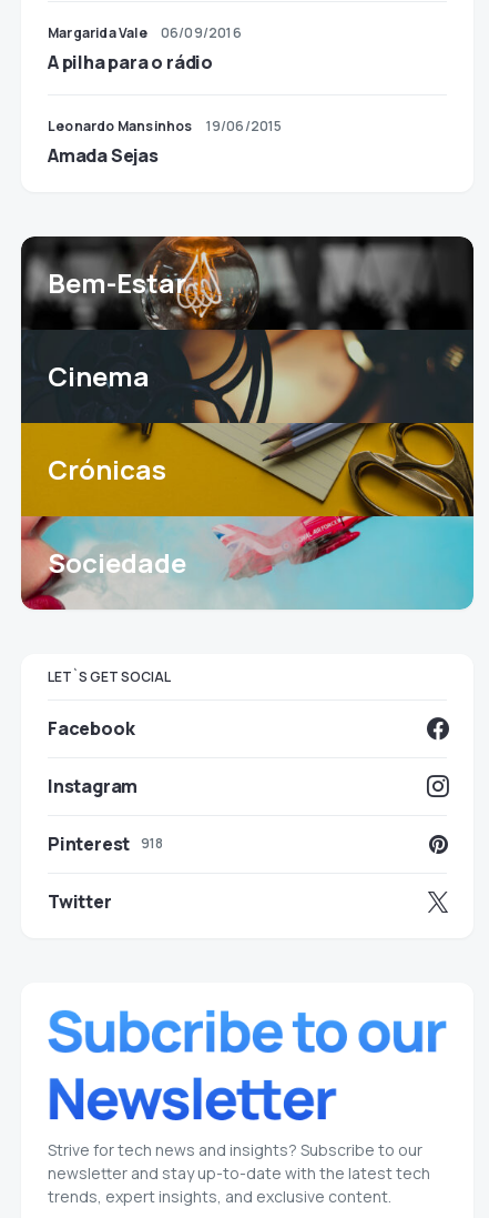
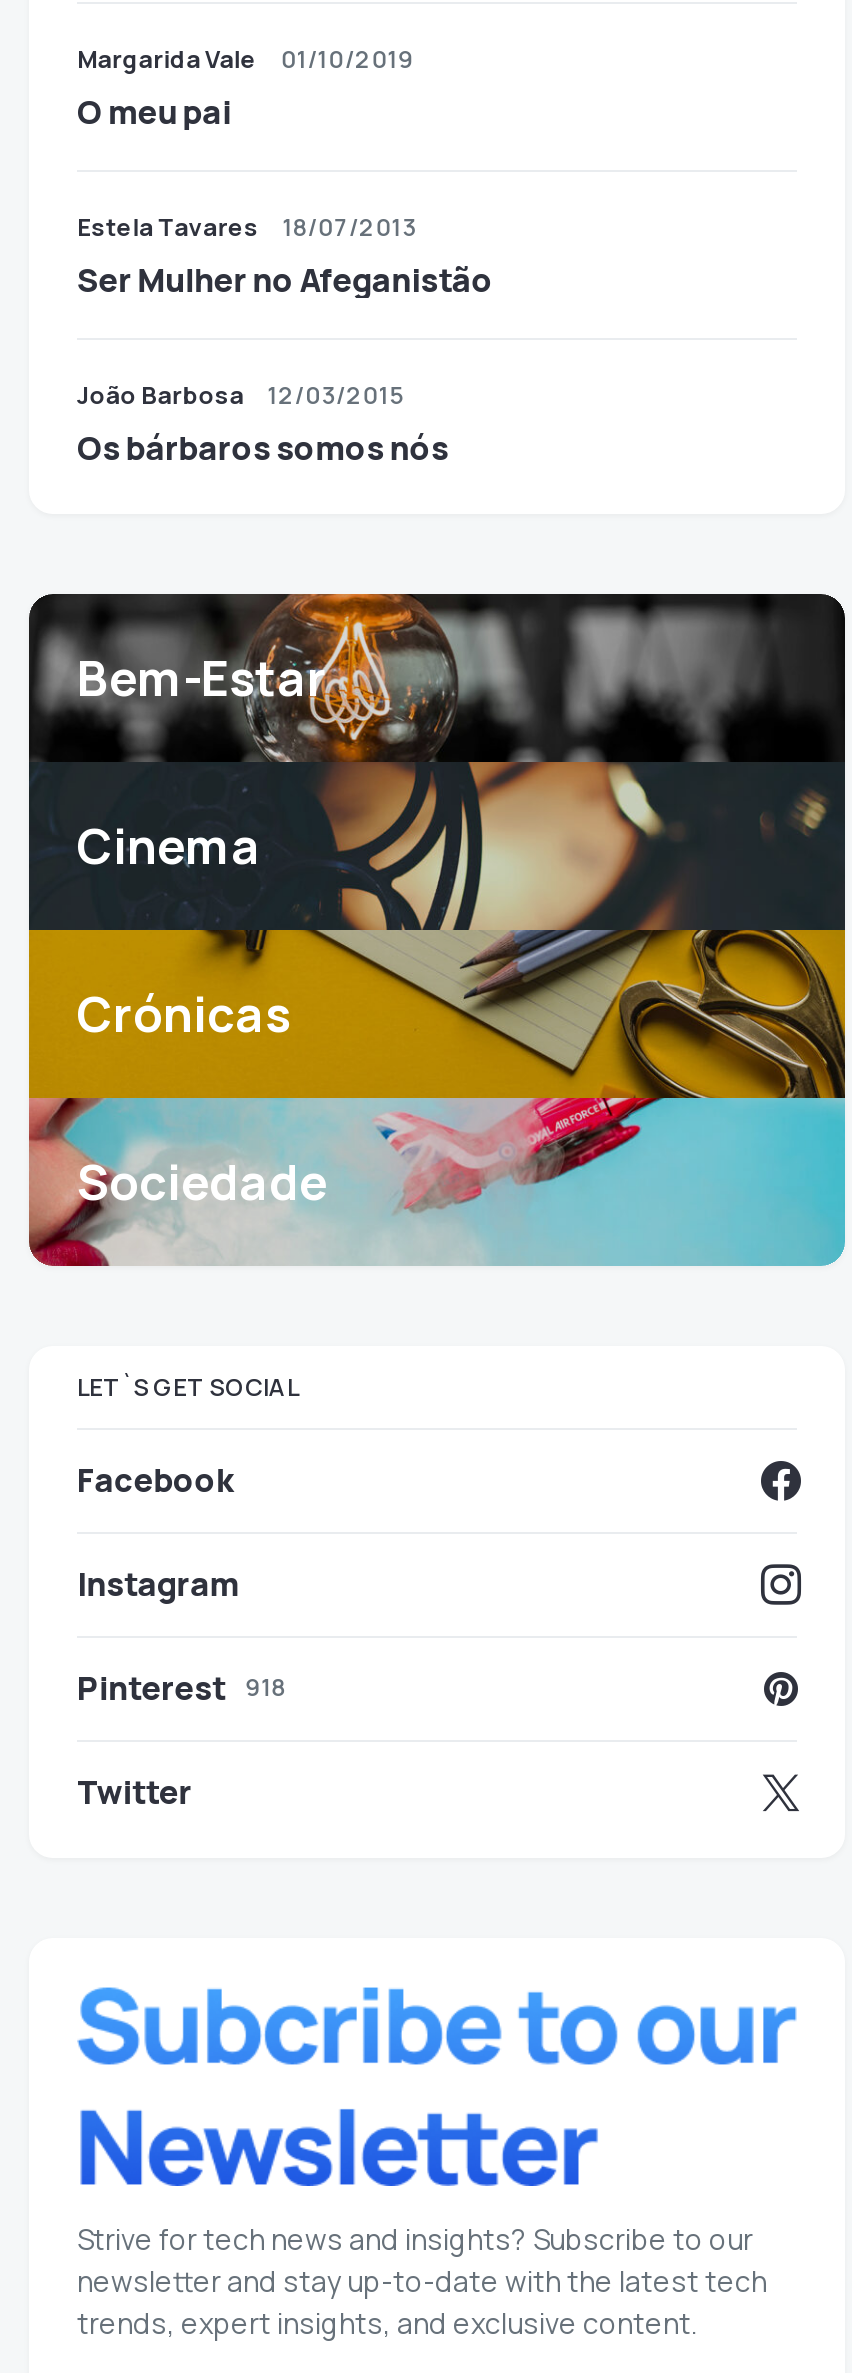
- 06/09/2016
- A pilha para o rádio
- Leonardo Mansinhos
- 19/06/2015
- Amada Sejas
+ 01/10/2019
+ O meu pai
+ Estela Tavares
+ 18/07/2013
+ Ser Mulher no Afeganistão
+ João Barbosa
+ 12/03/2015
+ Os bárbaros somos nós
